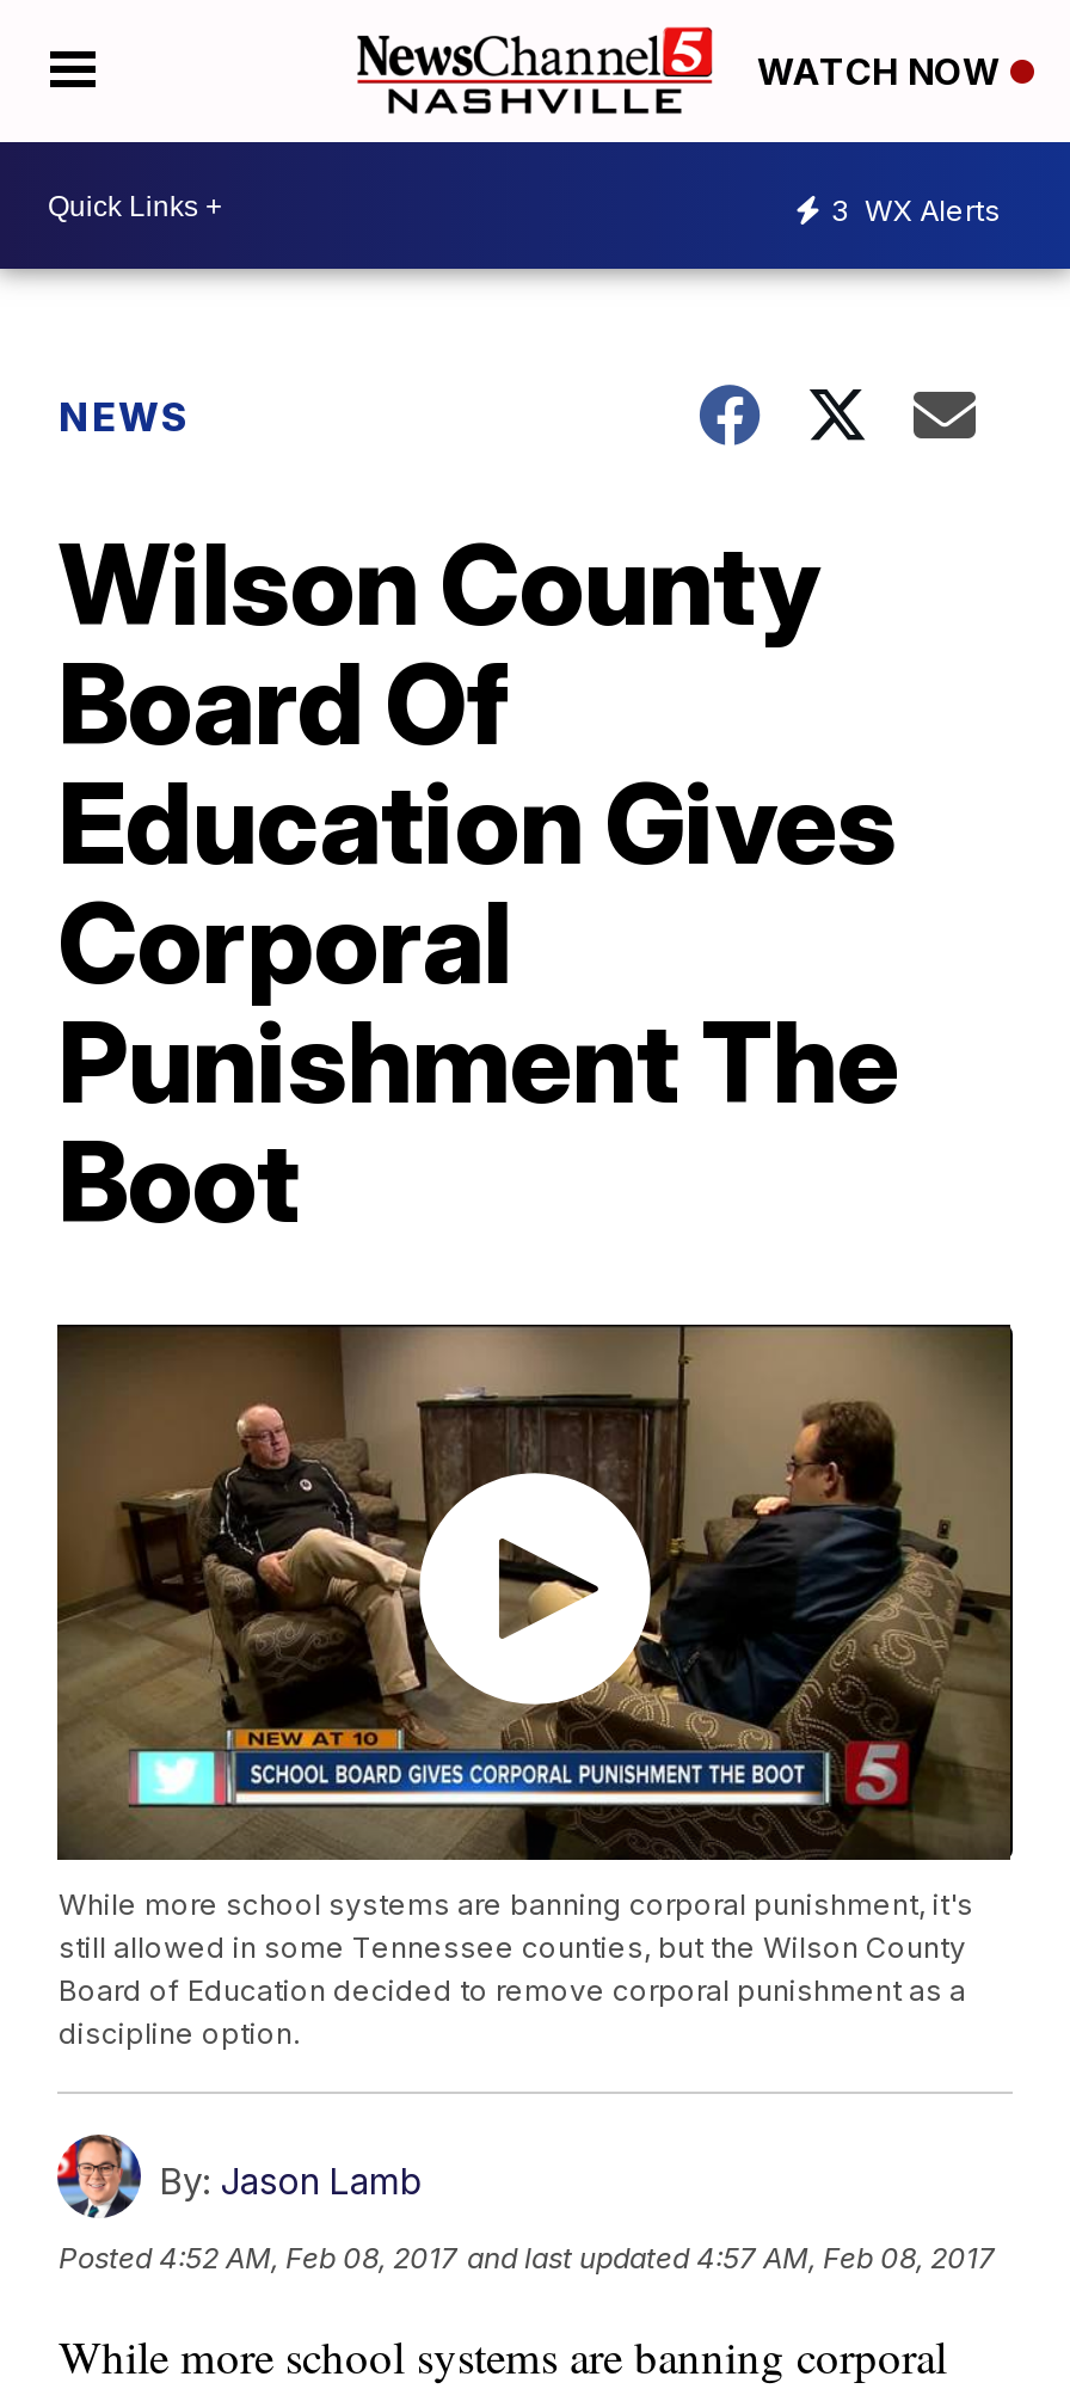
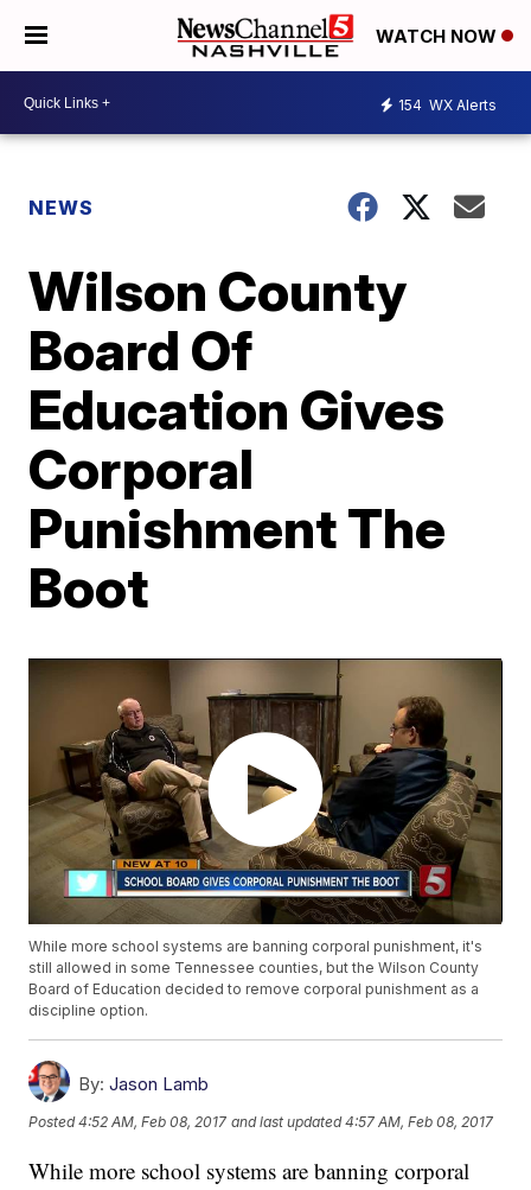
- 3 WX Alerts
+ 154 WX Alerts
